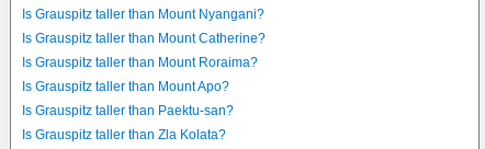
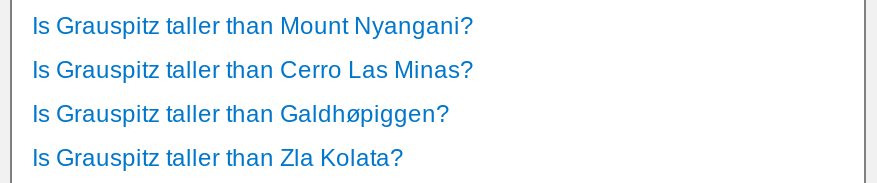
- Is Grauspitz taller than Mount Catherine?
- Is Grauspitz taller than Mount Roraima?
- Is Grauspitz taller than Mount Apo?
- Is Grauspitz taller than Paektu-san?
+ Is Grauspitz taller than Cerro Las Minas?
+ Is Grauspitz taller than Galdhøpiggen?
